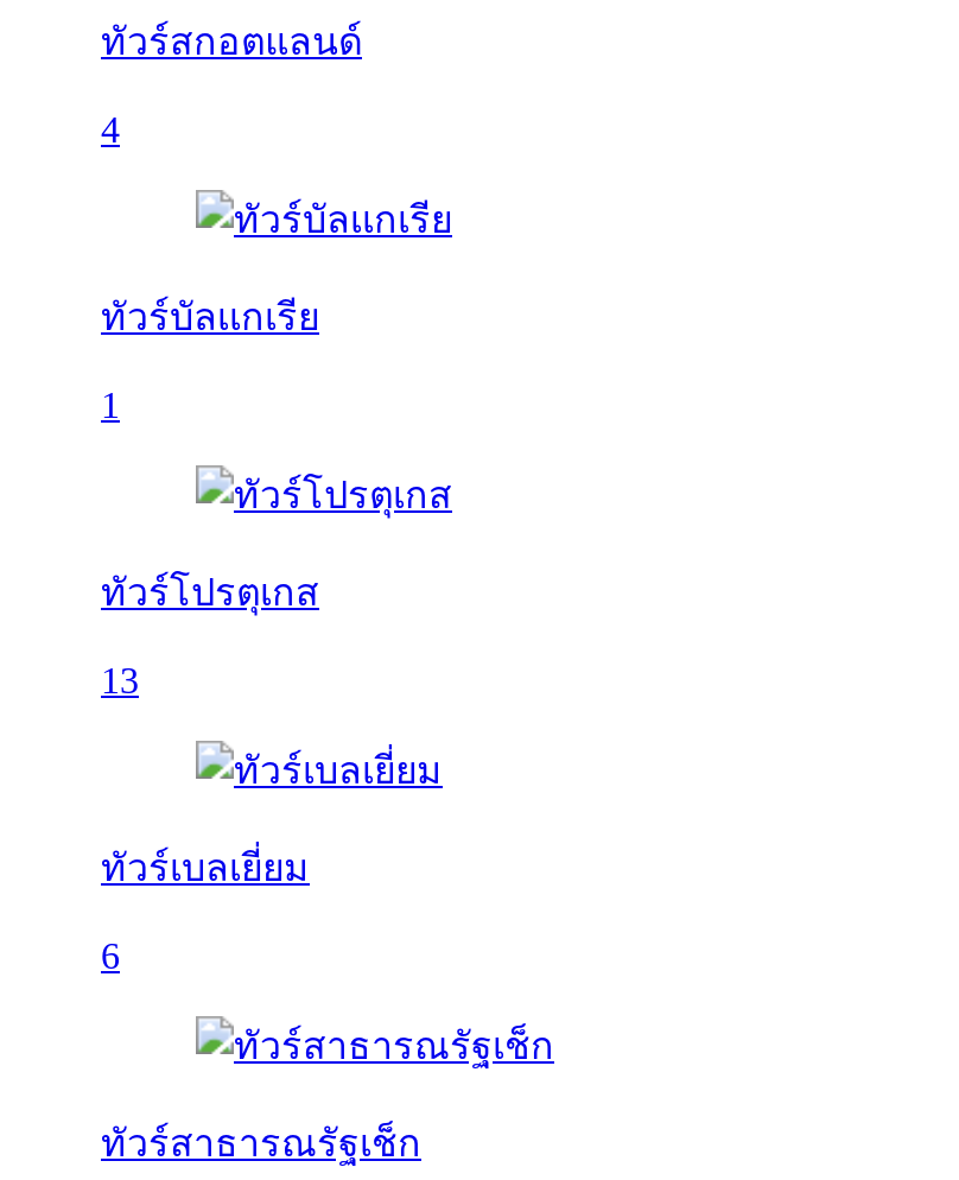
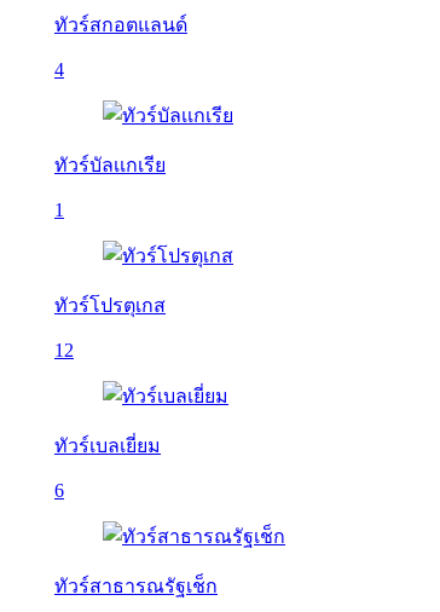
- 13
+ 12
